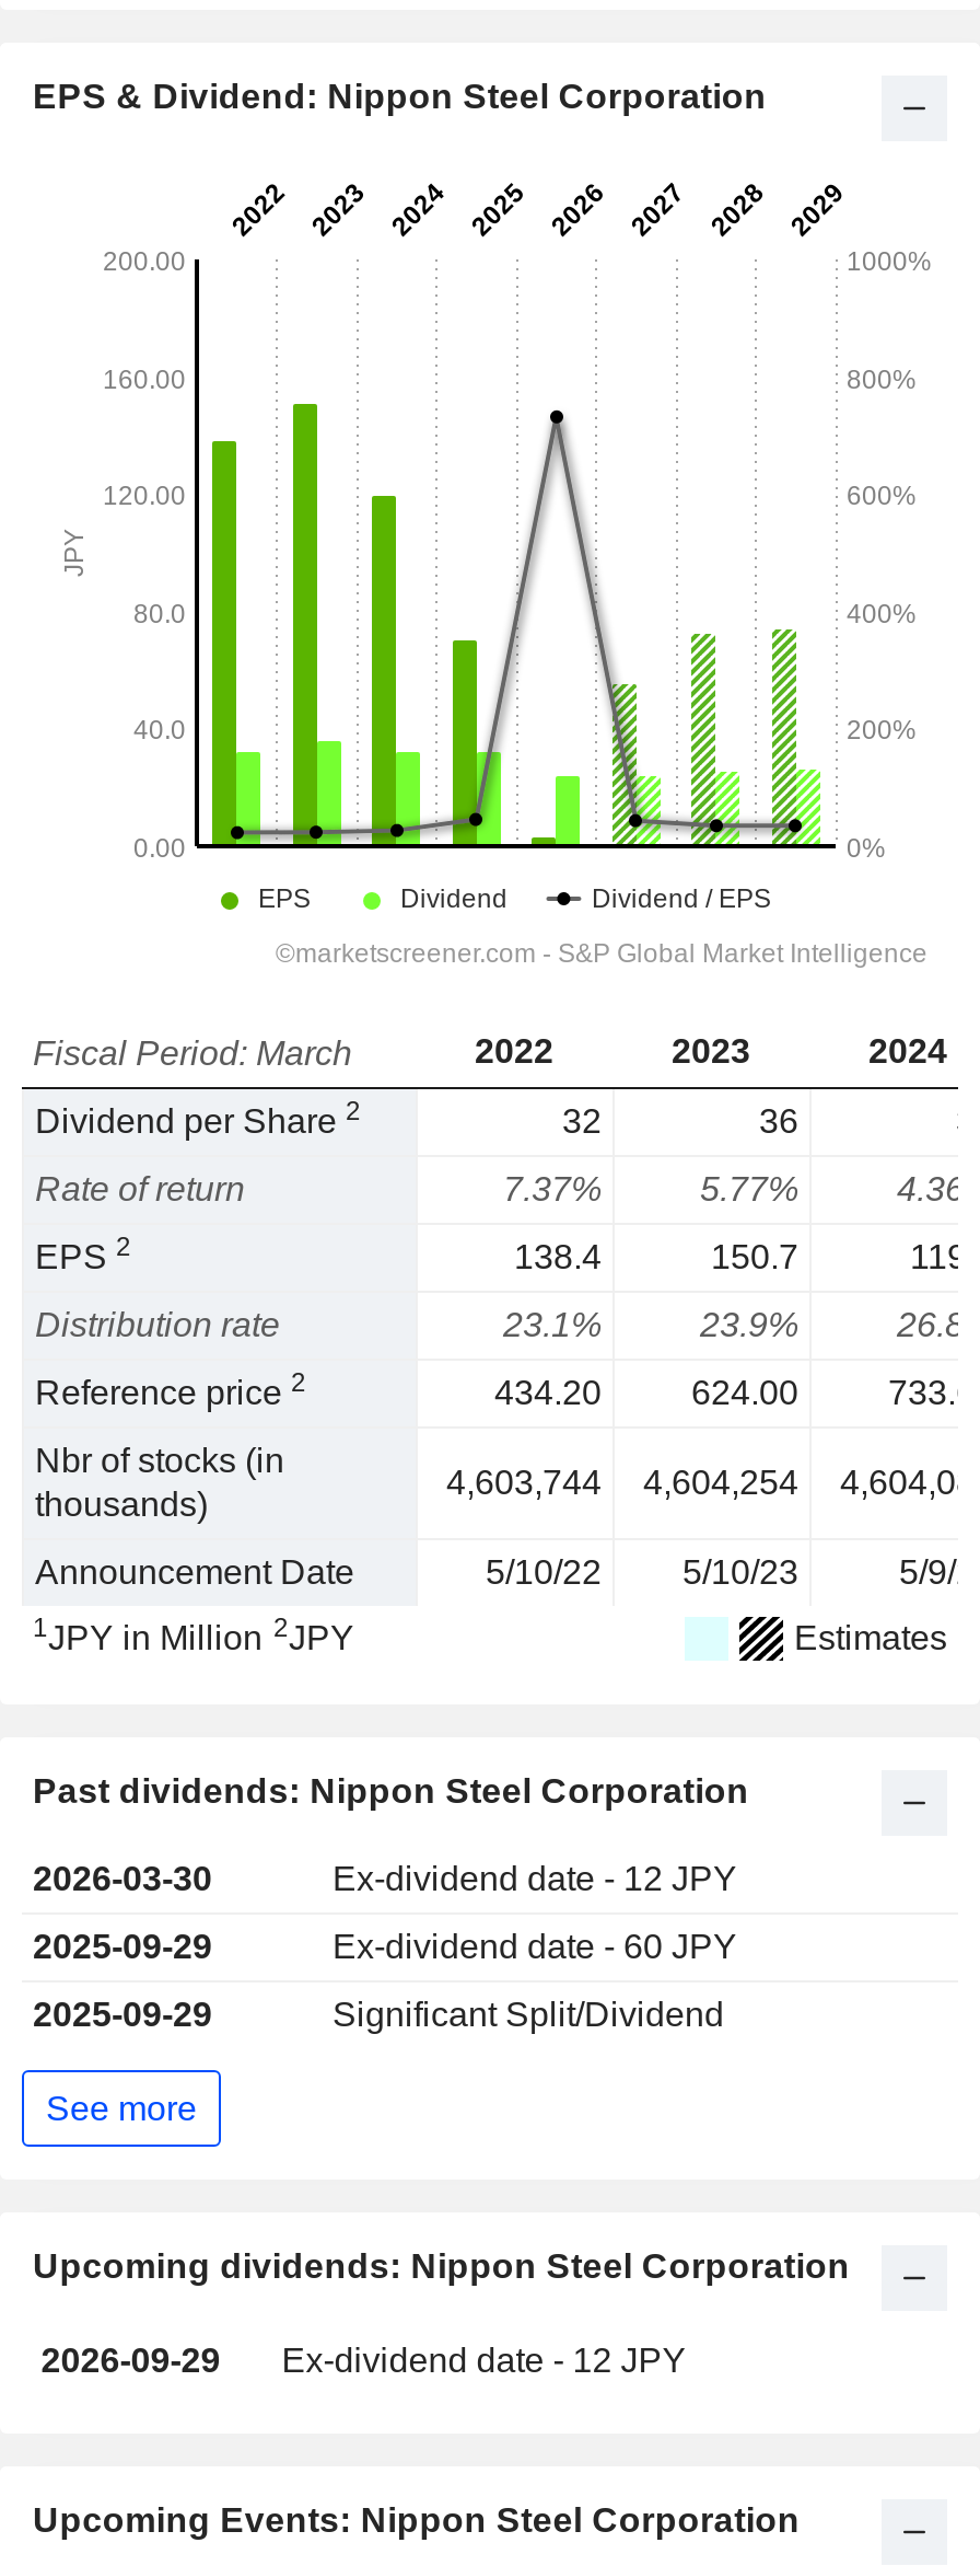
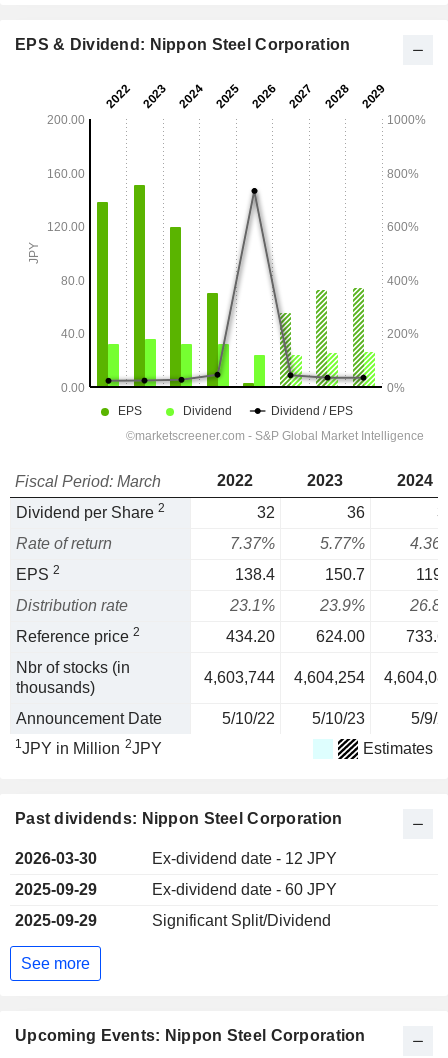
- Upcoming dividends: Nippon Steel Corporation
- 2026-09-29
- Ex-dividend date - 12 JPY
